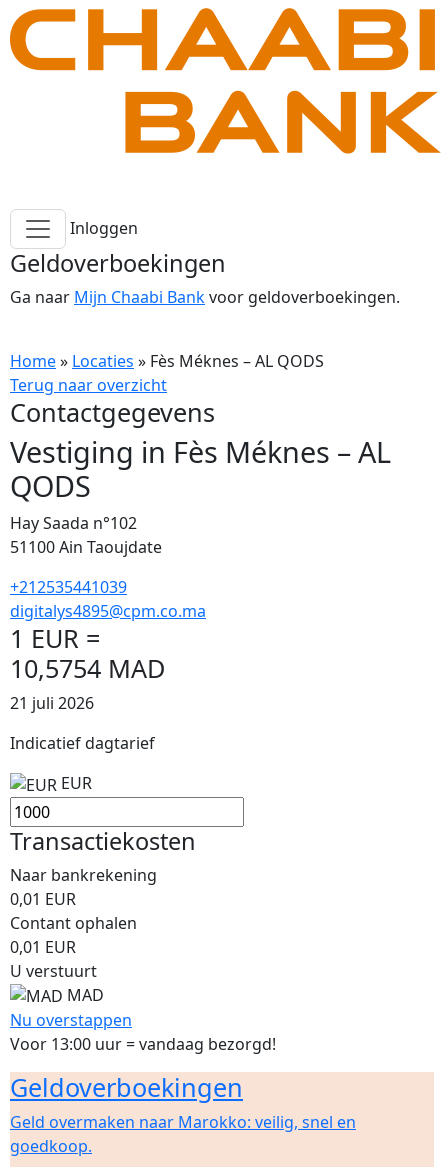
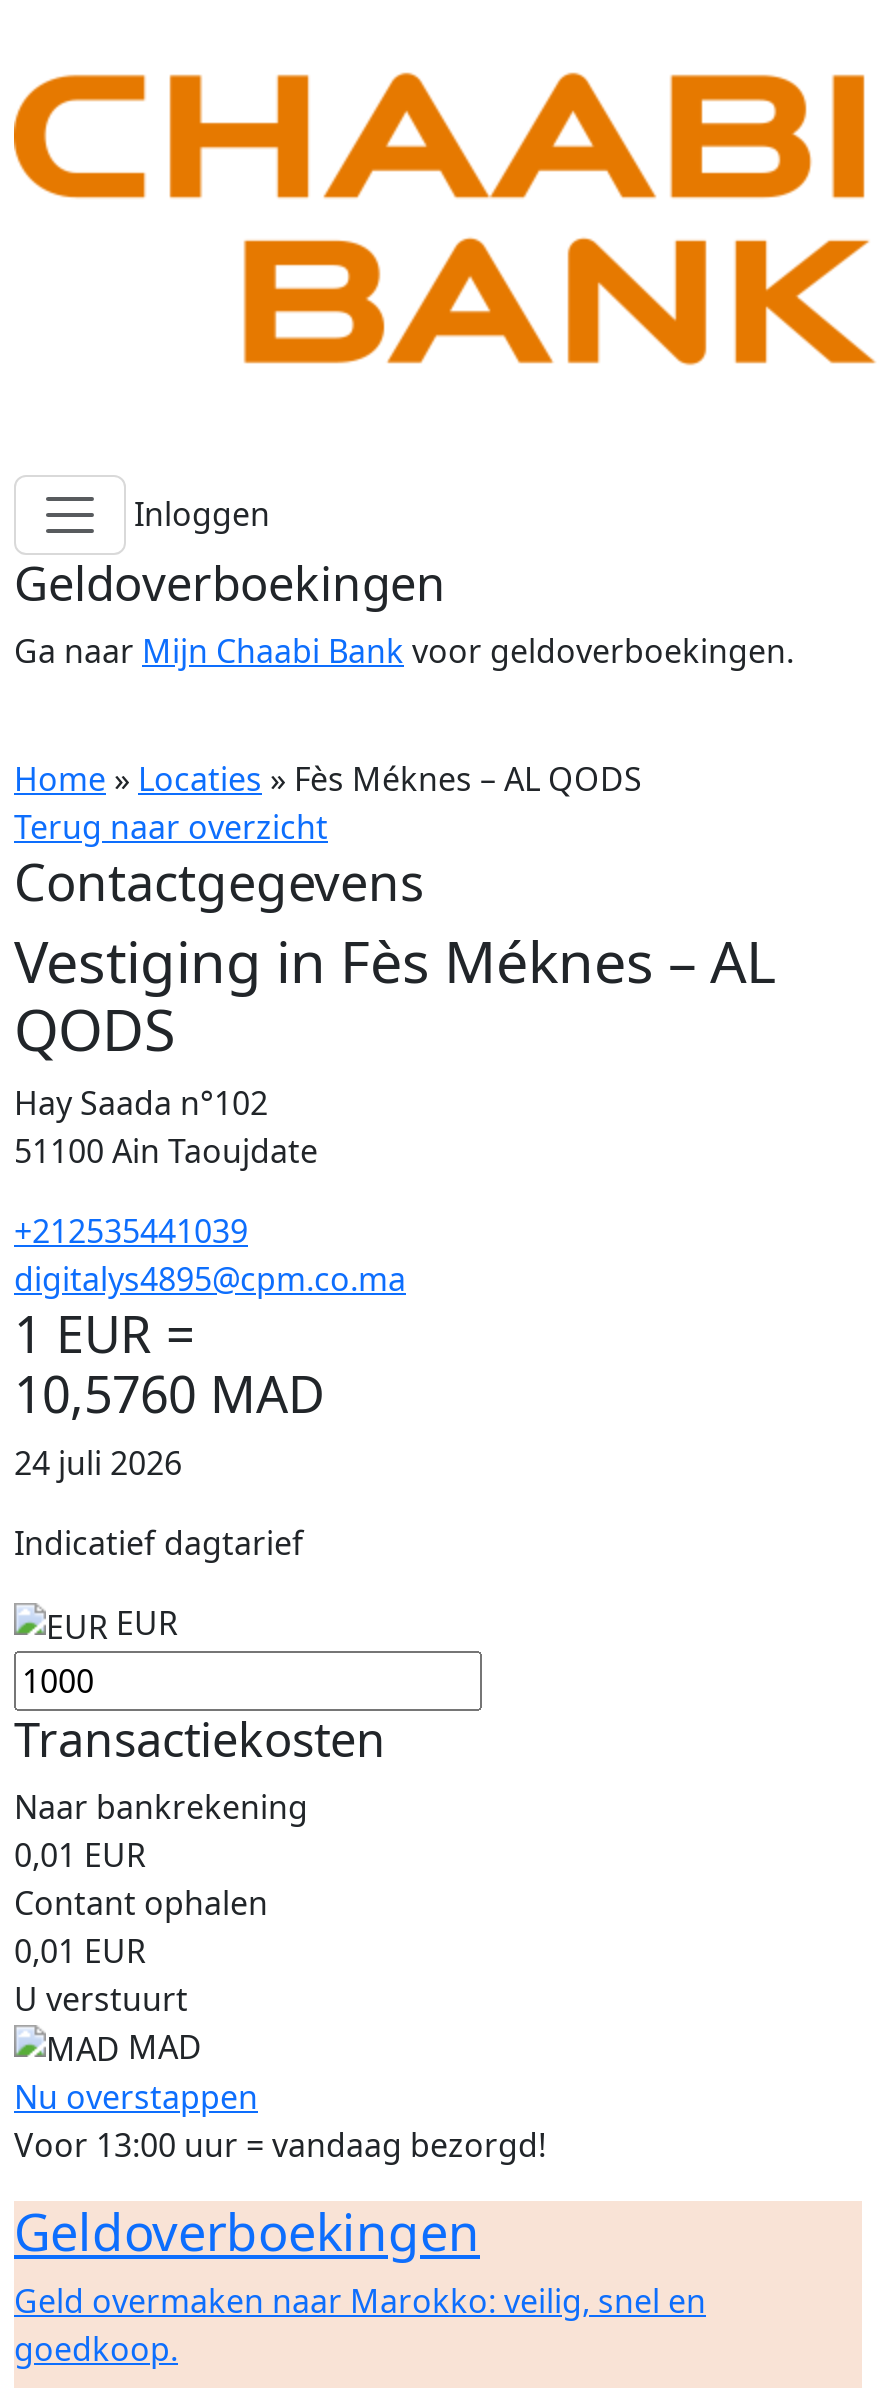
- 10,5754 MAD
+ 10,5760 MAD

- 21 juli 2026
+ 24 juli 2026
